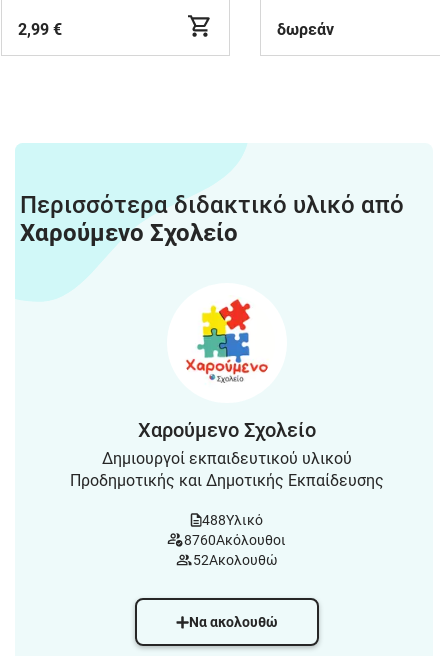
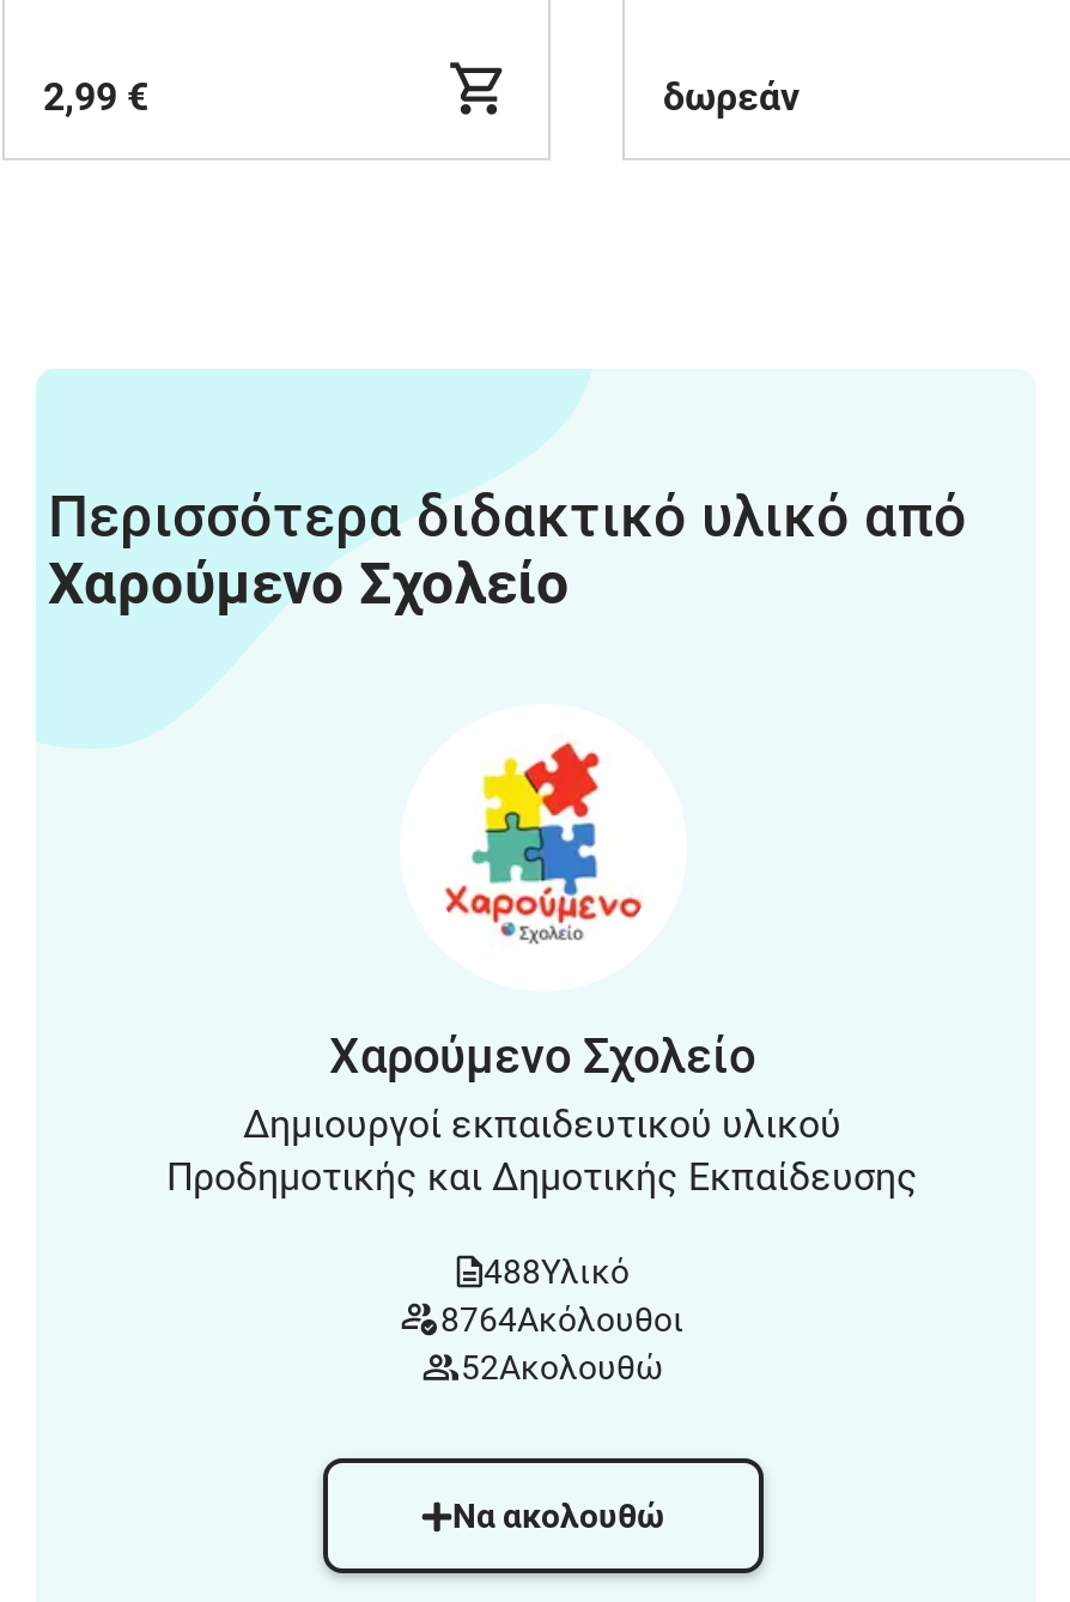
- 8760Ακόλουθοι
+ 8764Ακόλουθοι
